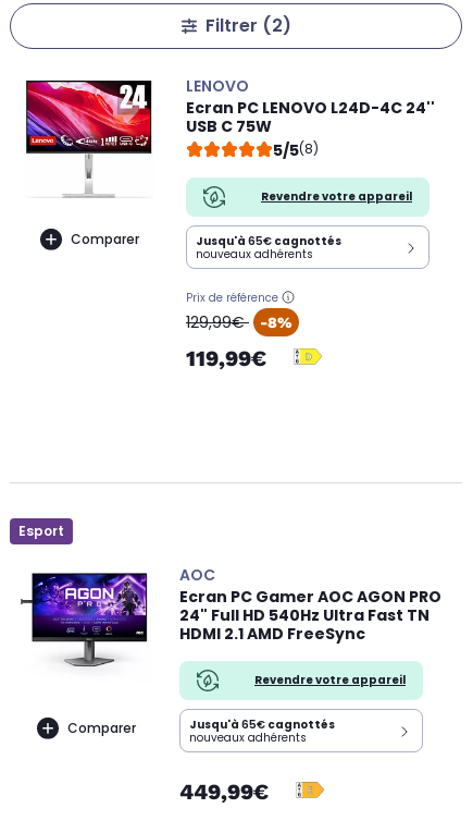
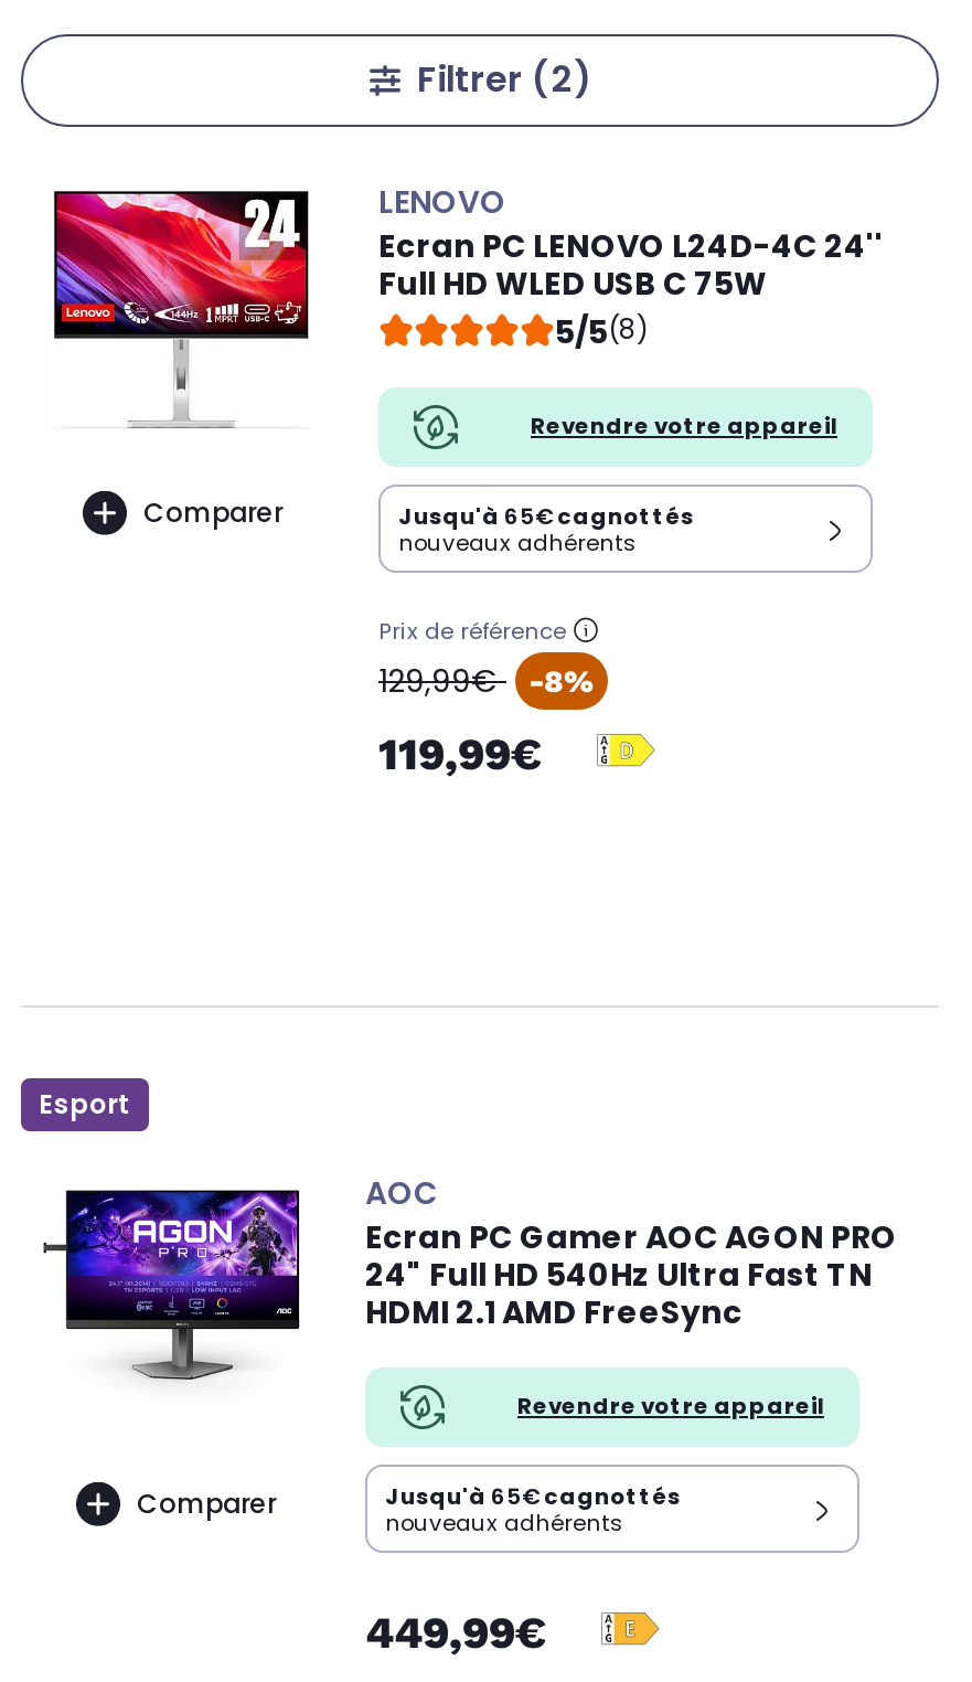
- USB C 75W
+ Full HD WLED USB C 75W
